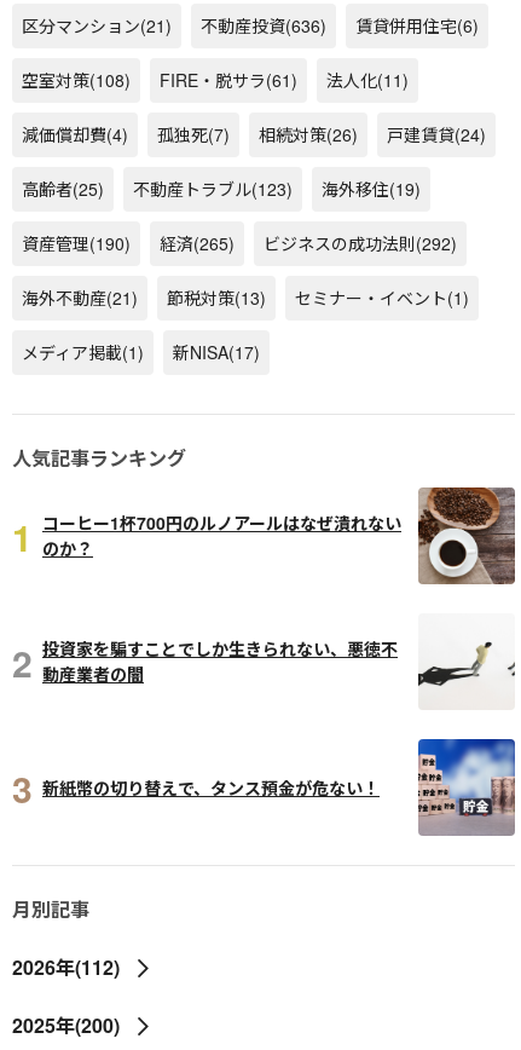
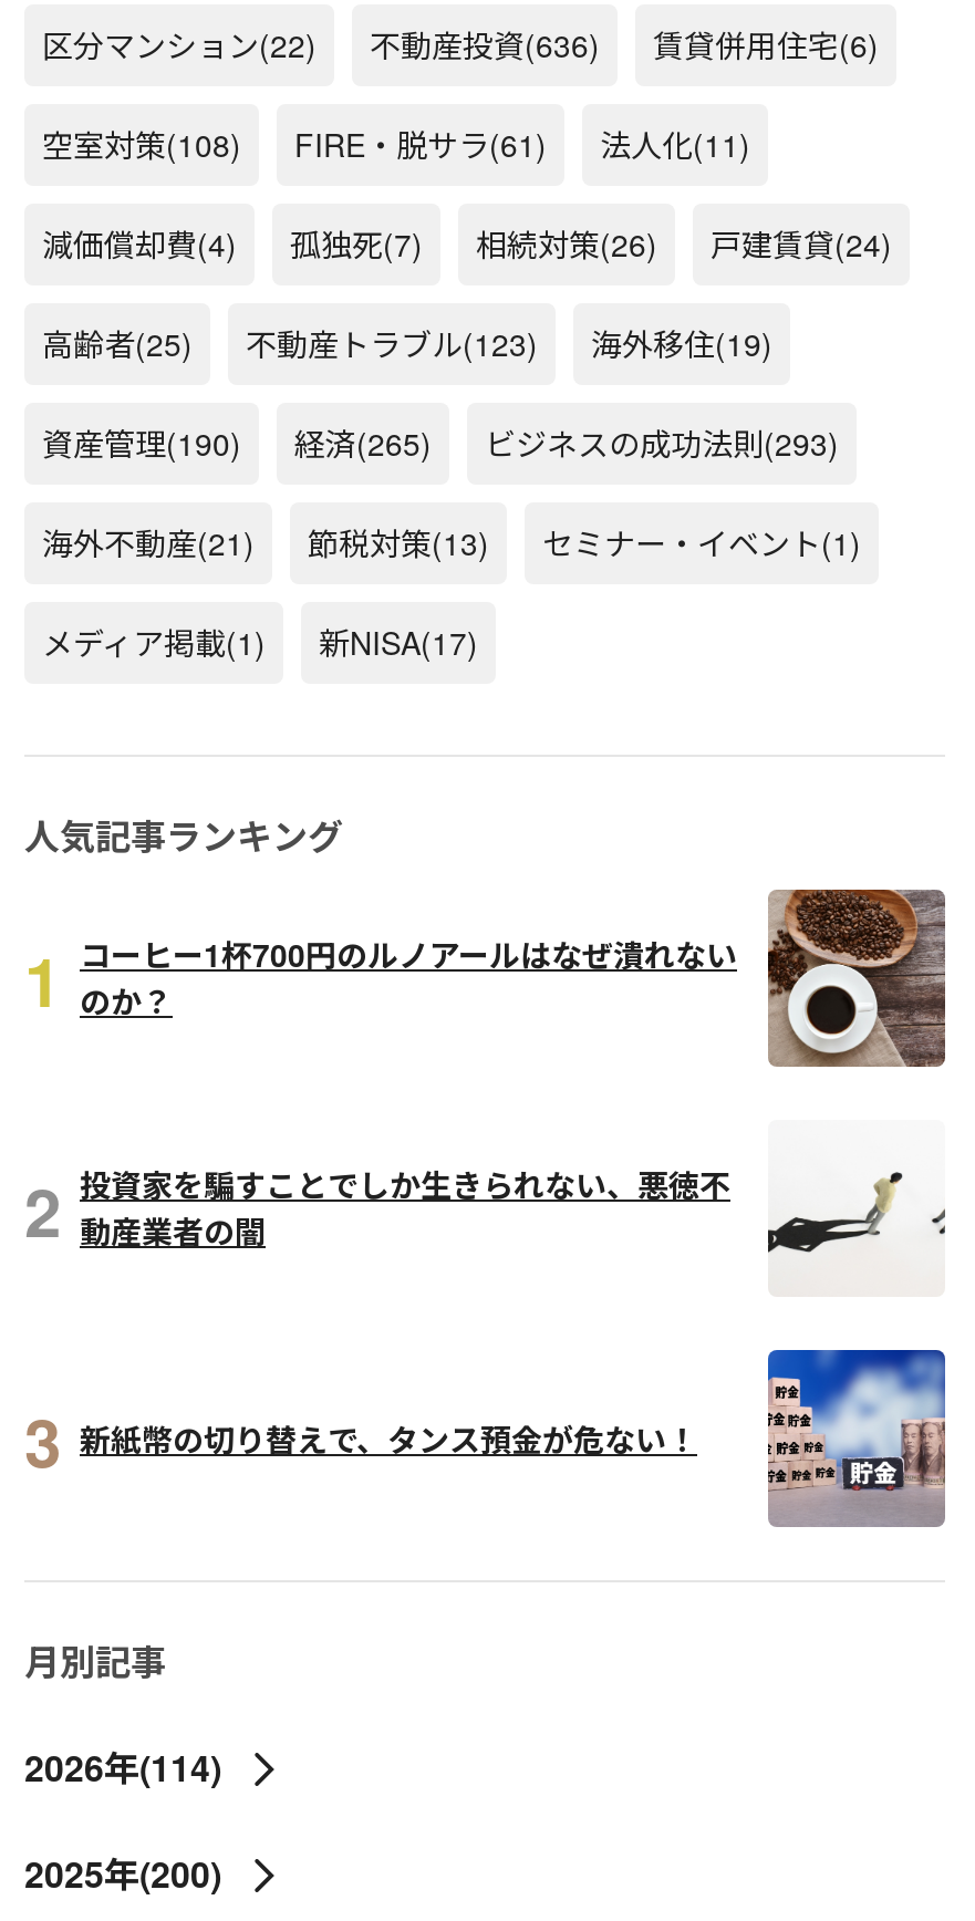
- 区分マンション(21)
+ 区分マンション(22)

- ビジネスの成功法則(292)
+ ビジネスの成功法則(293)

- 2026年(112)
+ 2026年(114)
